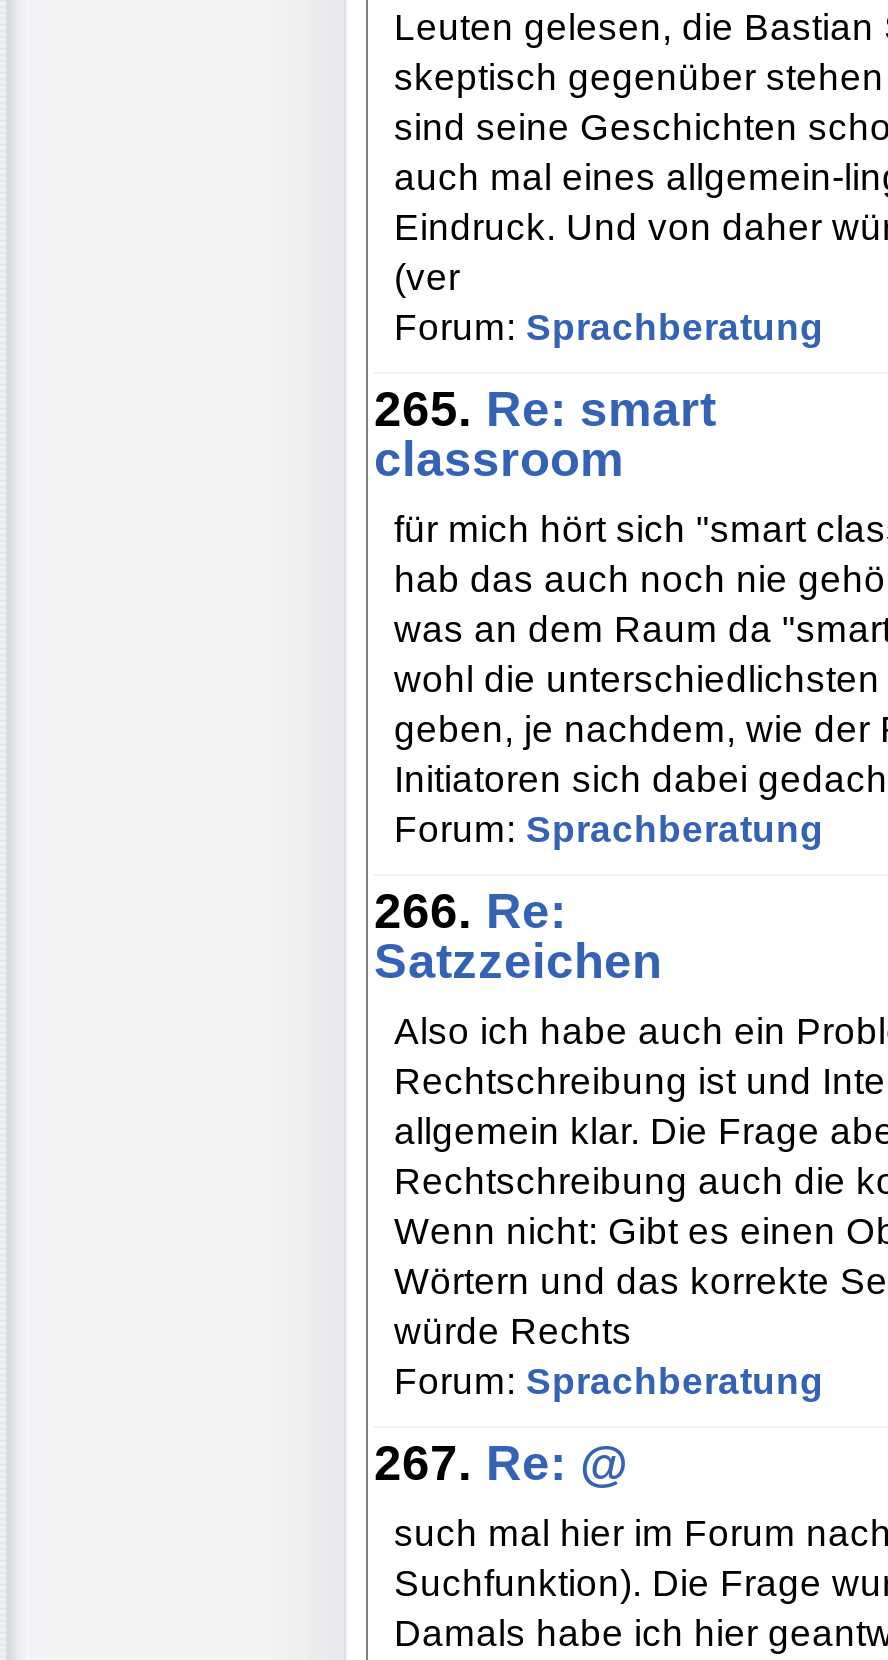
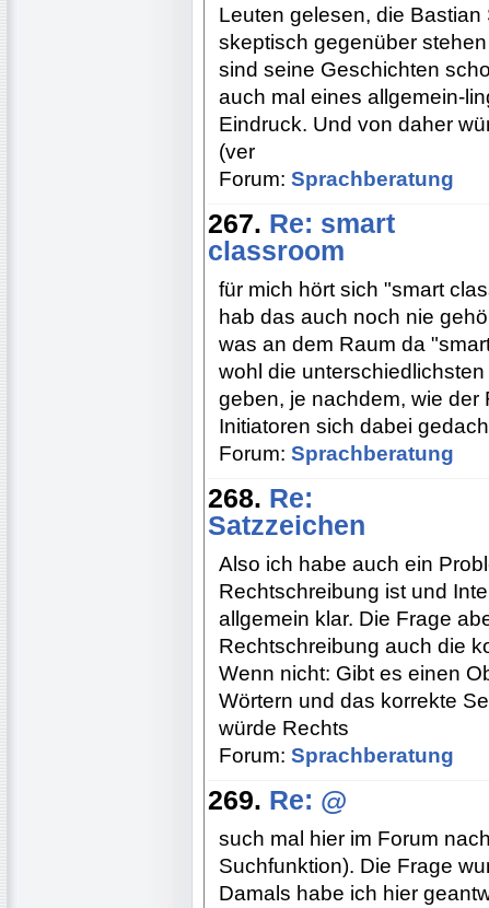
- 265. Re: smart
+ 267. Re: smart

- 266. Re:
+ 268. Re:

- 267. Re: @
+ 269. Re: @
